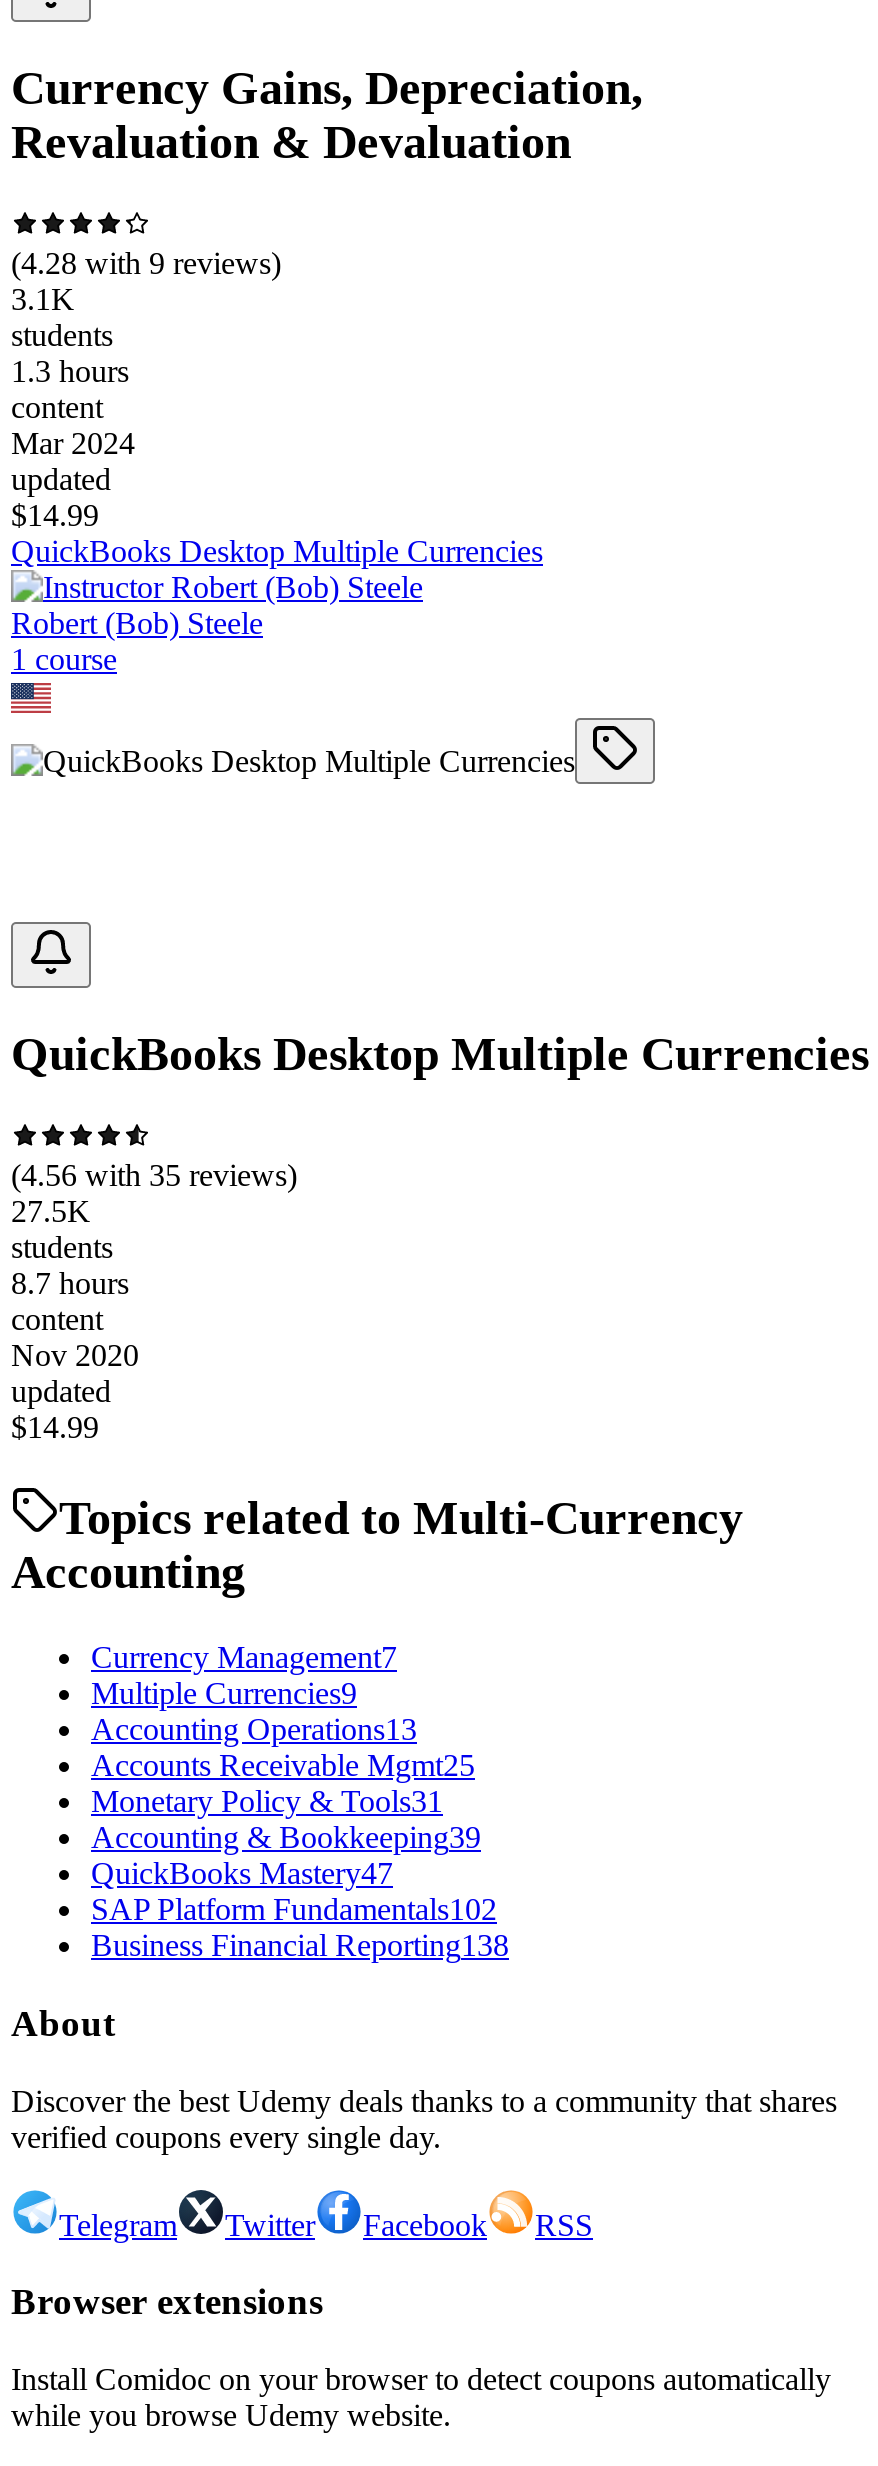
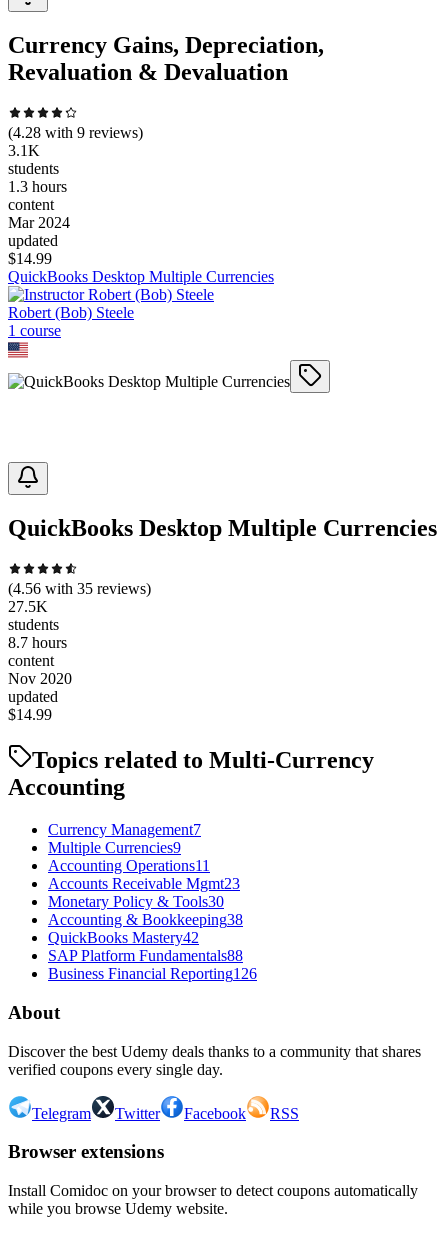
- Accounting Operations13
+ Accounting Operations11

- Accounts Receivable Mgmt25
+ Accounts Receivable Mgmt23

- Monetary Policy & Tools31
+ Monetary Policy & Tools30

- Accounting & Bookkeeping39
+ Accounting & Bookkeeping38

- QuickBooks Mastery47
+ QuickBooks Mastery42

- SAP Platform Fundamentals102
+ SAP Platform Fundamentals88

- Business Financial Reporting138
+ Business Financial Reporting126
